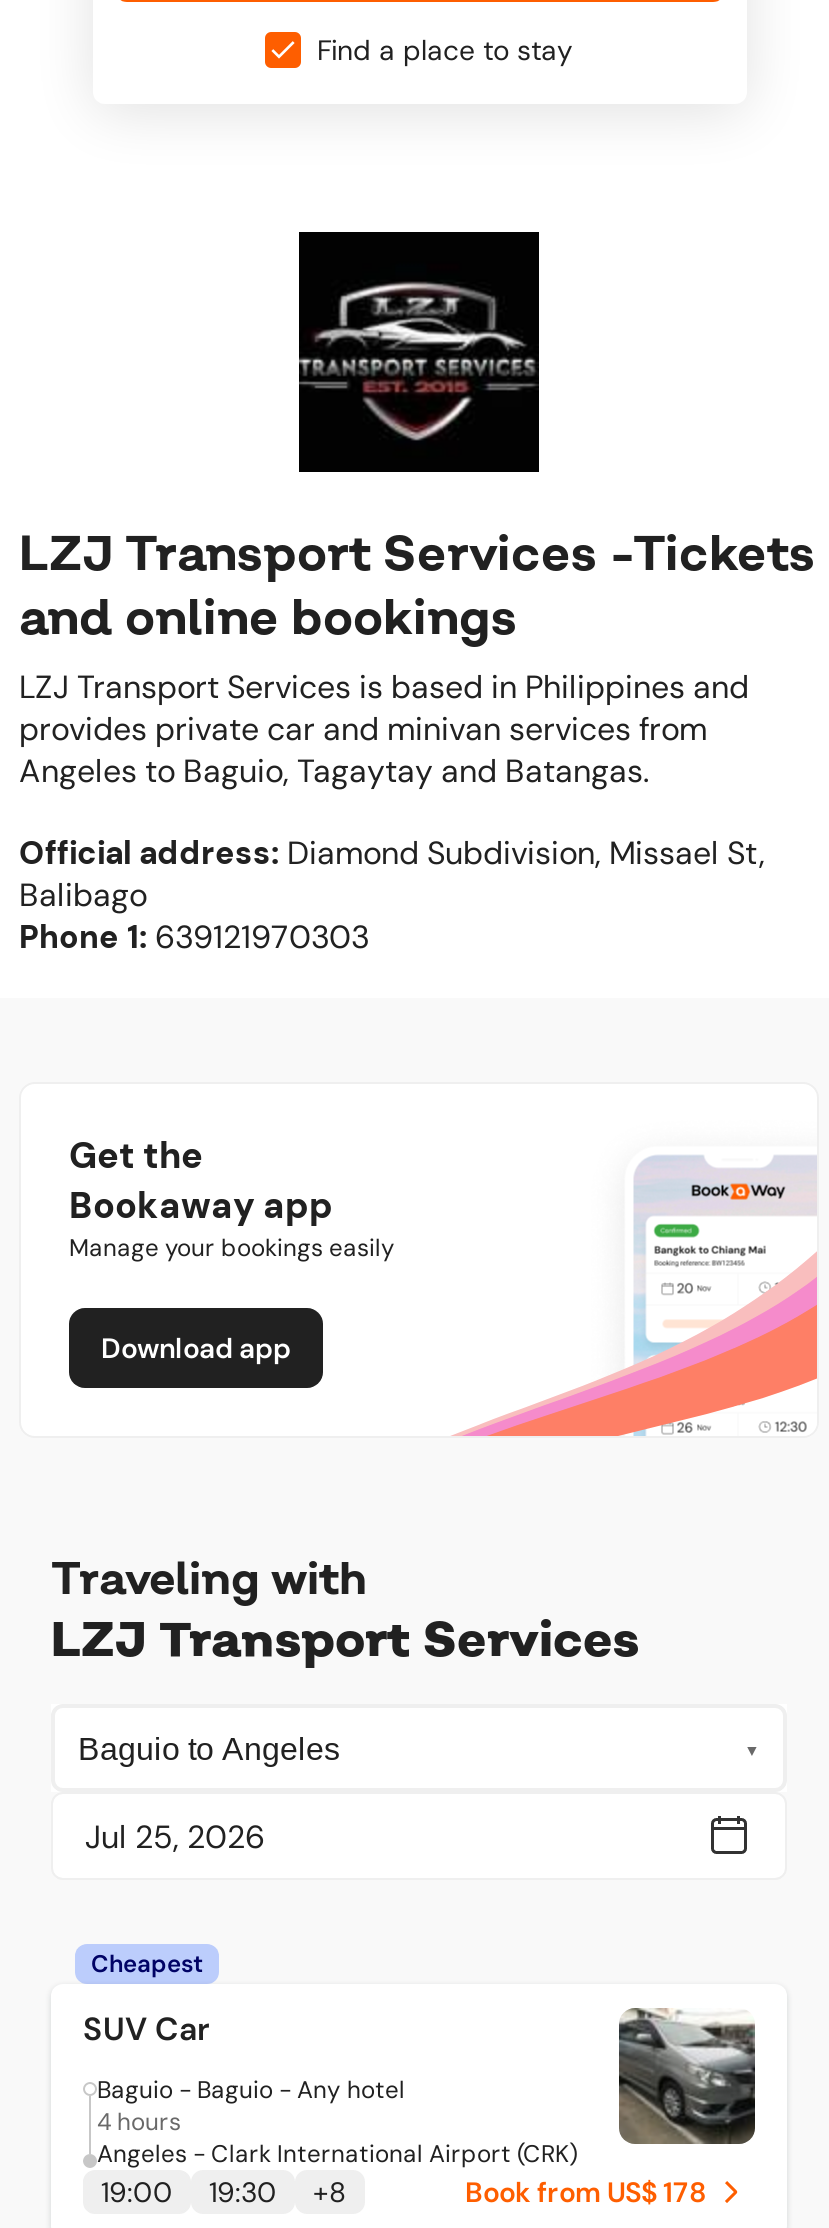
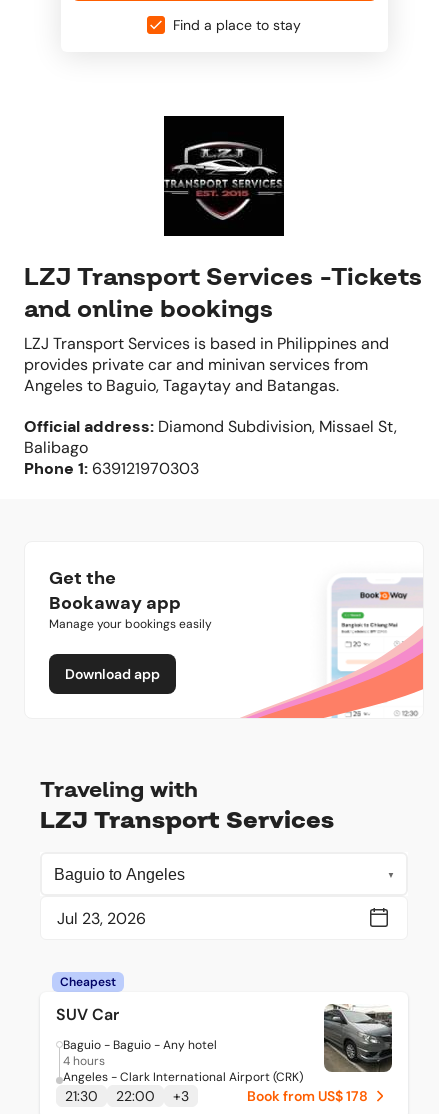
- 19:00
+ 21:30

- 19:30
+ 22:00

- +8
+ +3
